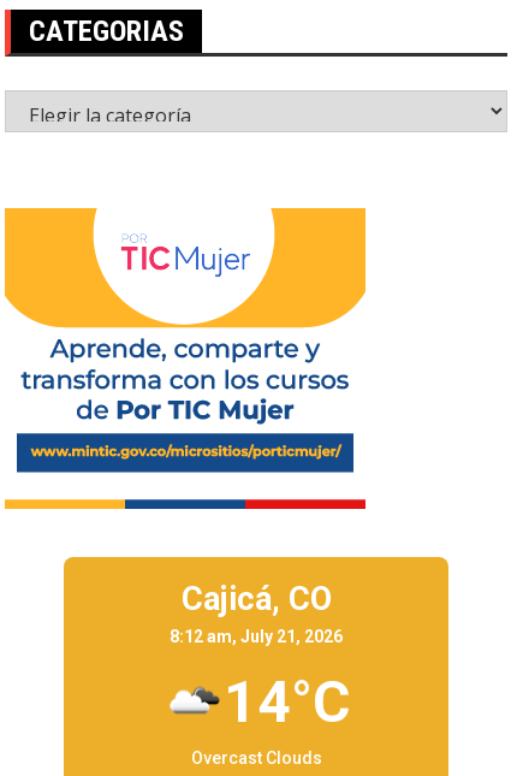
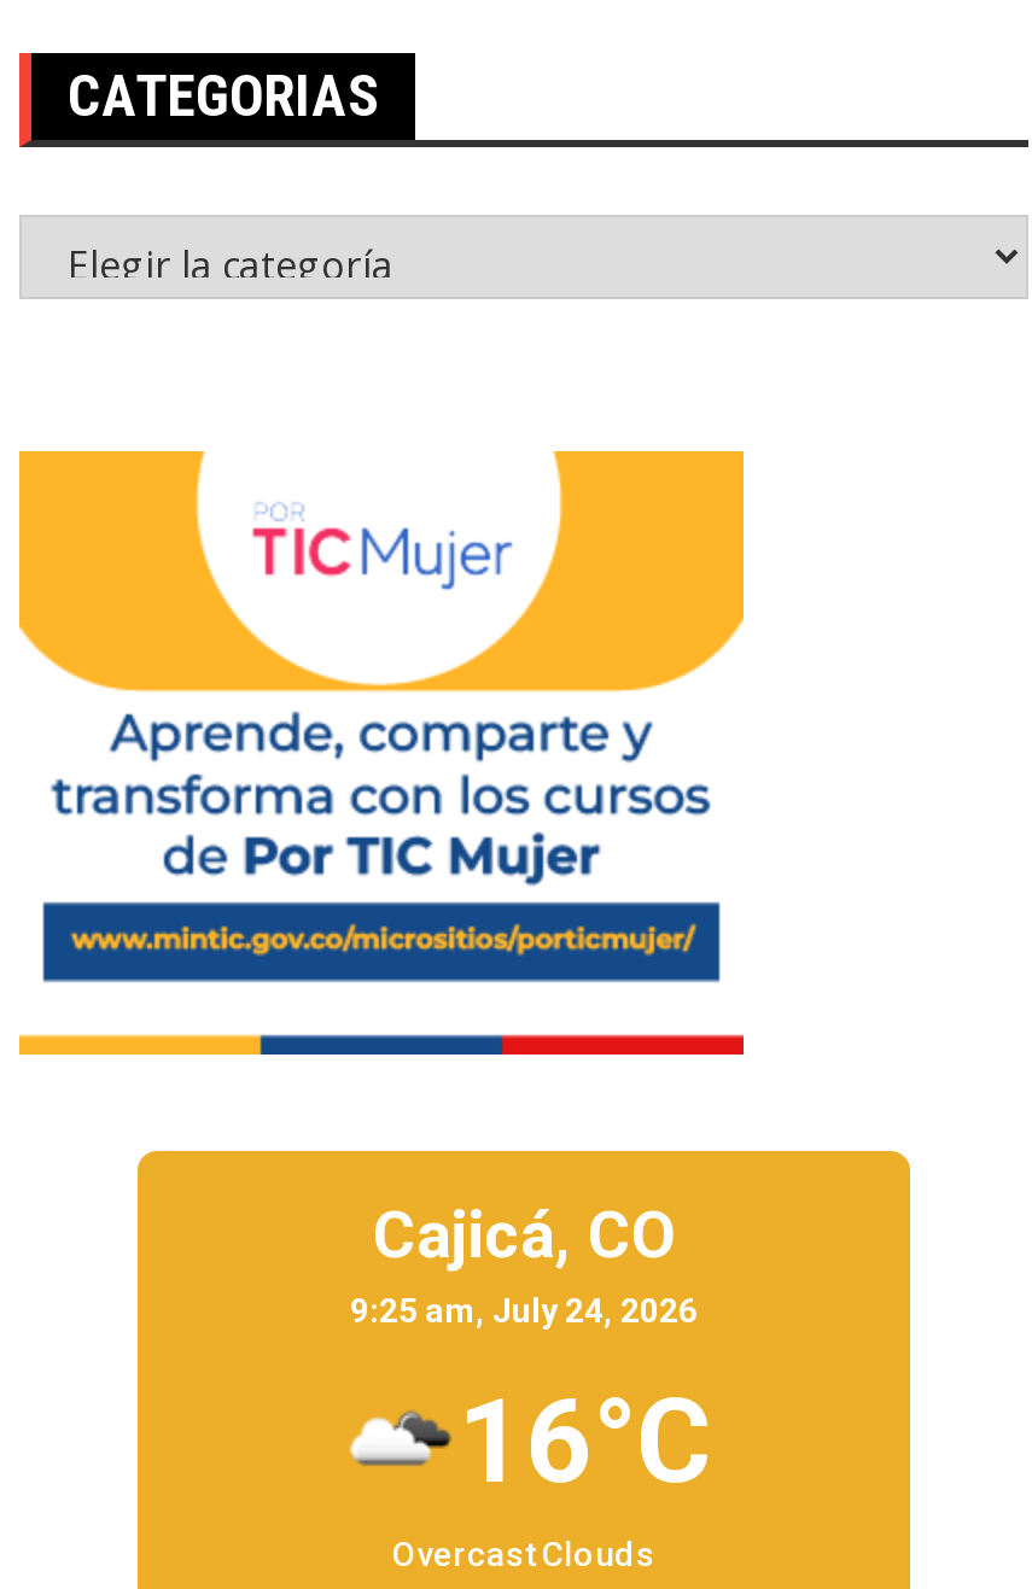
- 8:12 am, July 21, 2026
- 14°C
+ 9:25 am, July 24, 2026
+ 16°C
